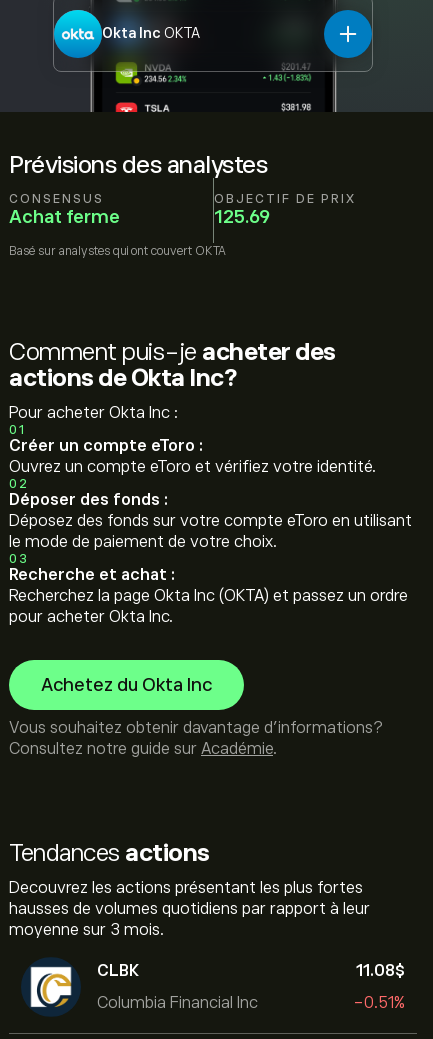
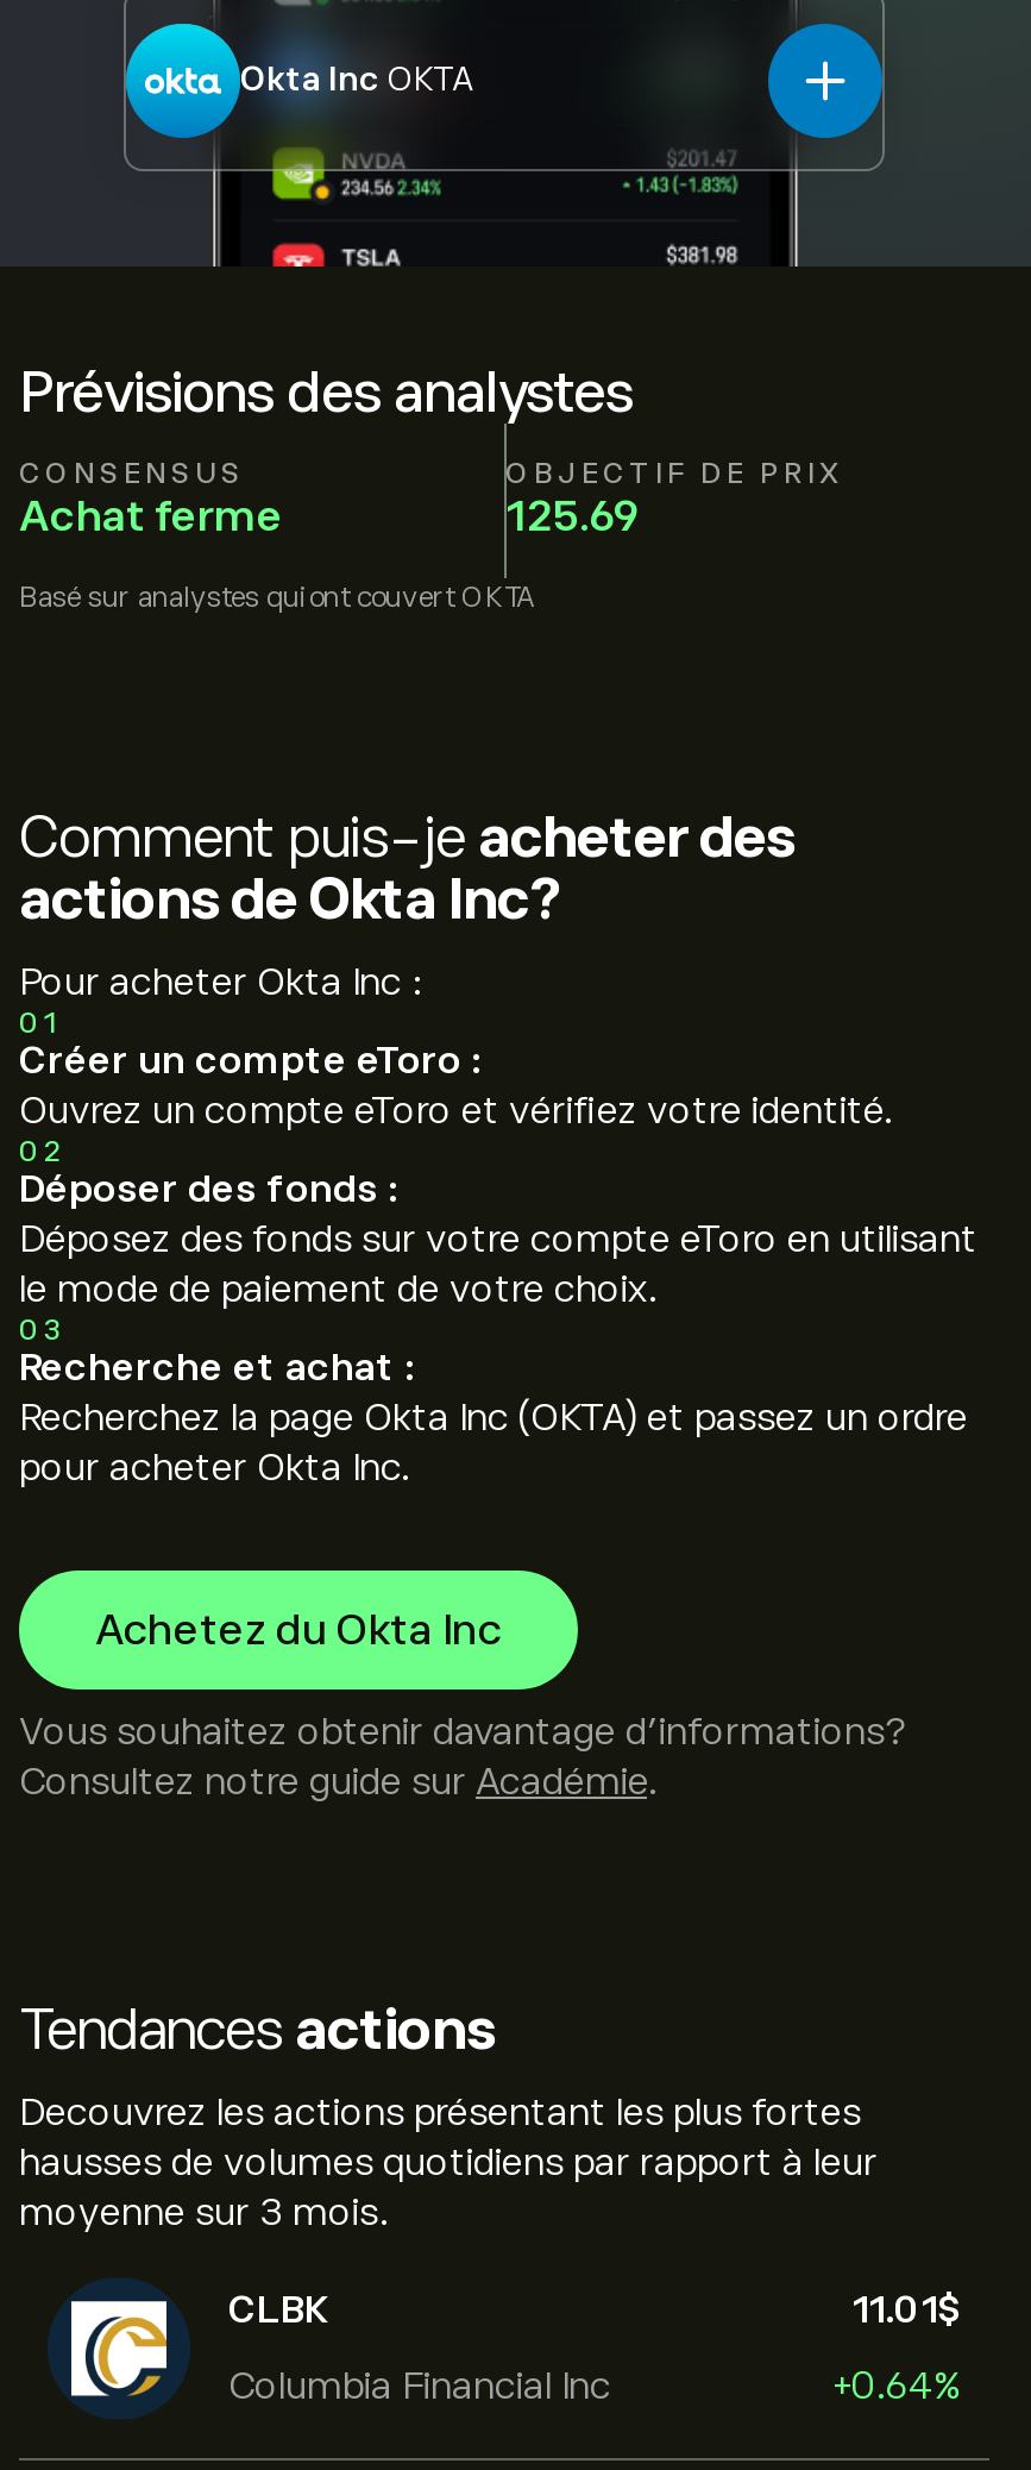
- 11.08$
+ 11.01$

- -0.51%
+ +0.64%
